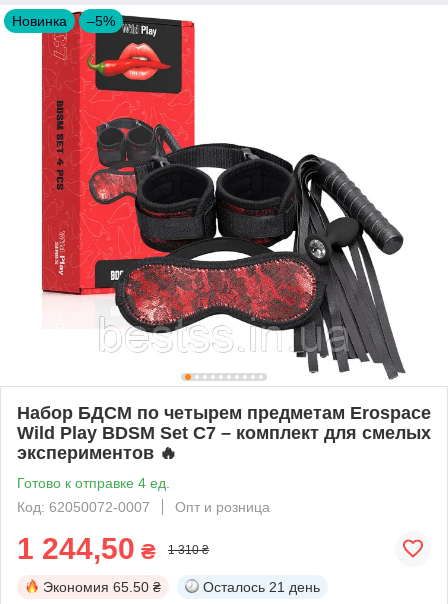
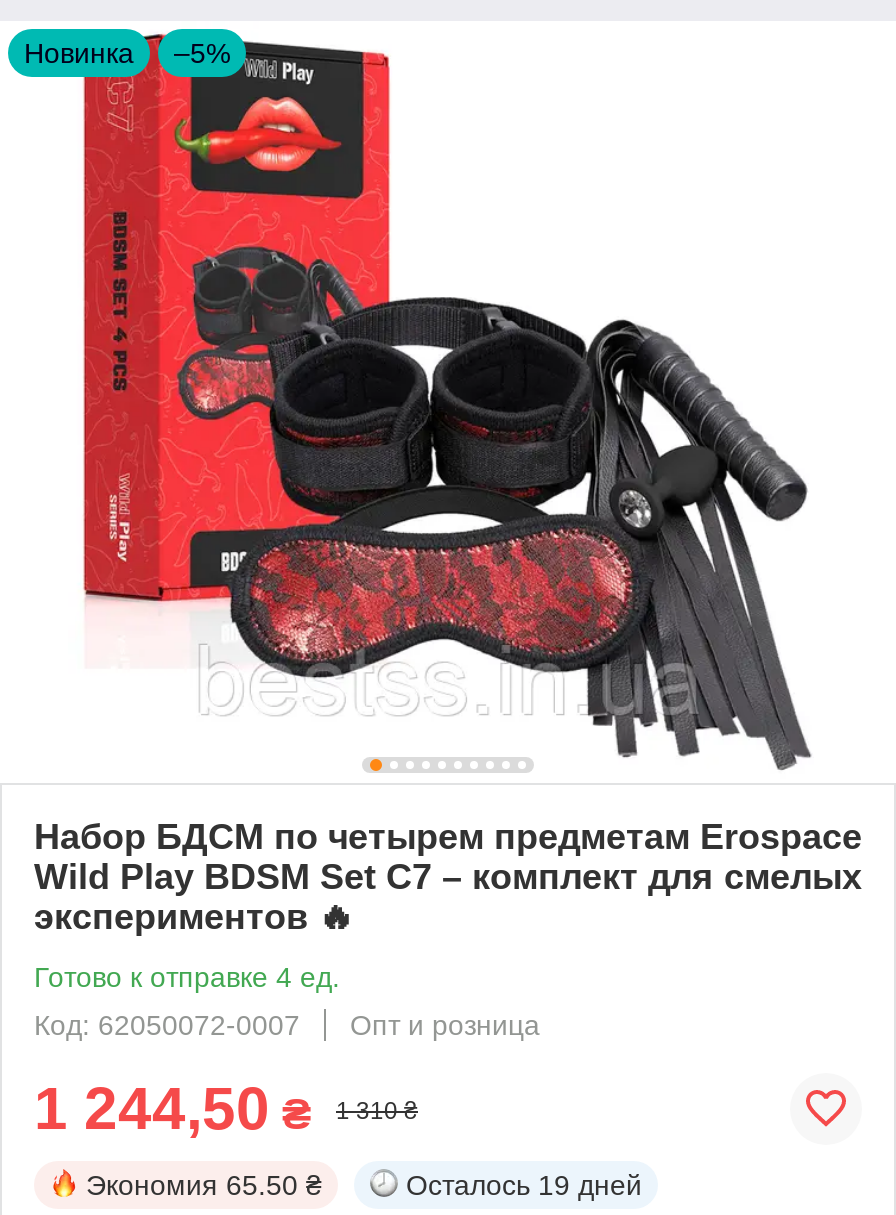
- Осталось 21 день
+ Осталось 19 дней
